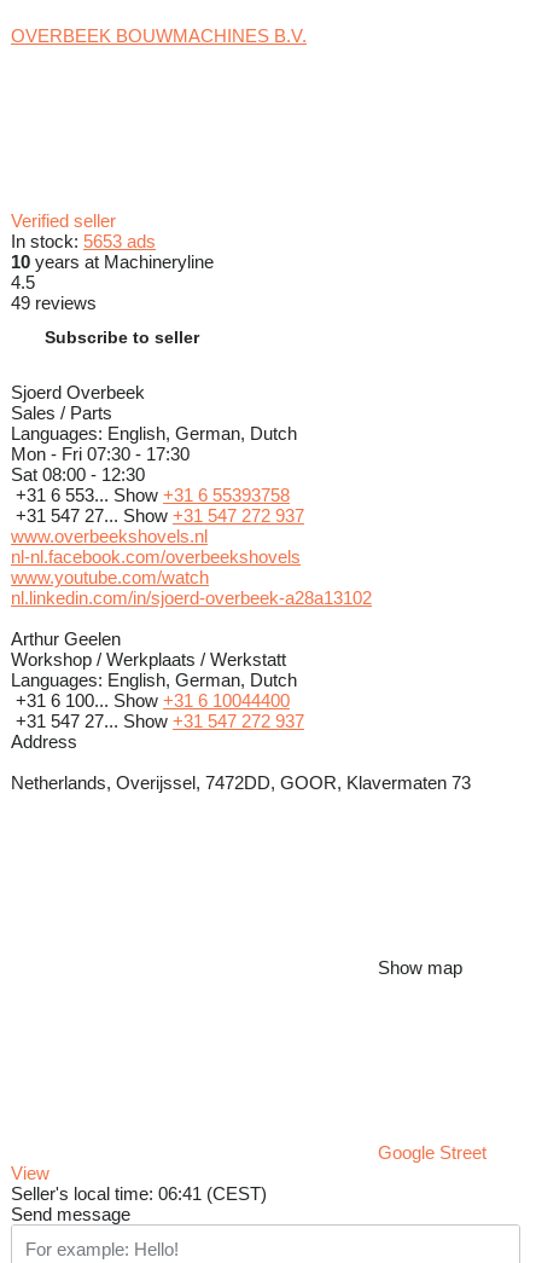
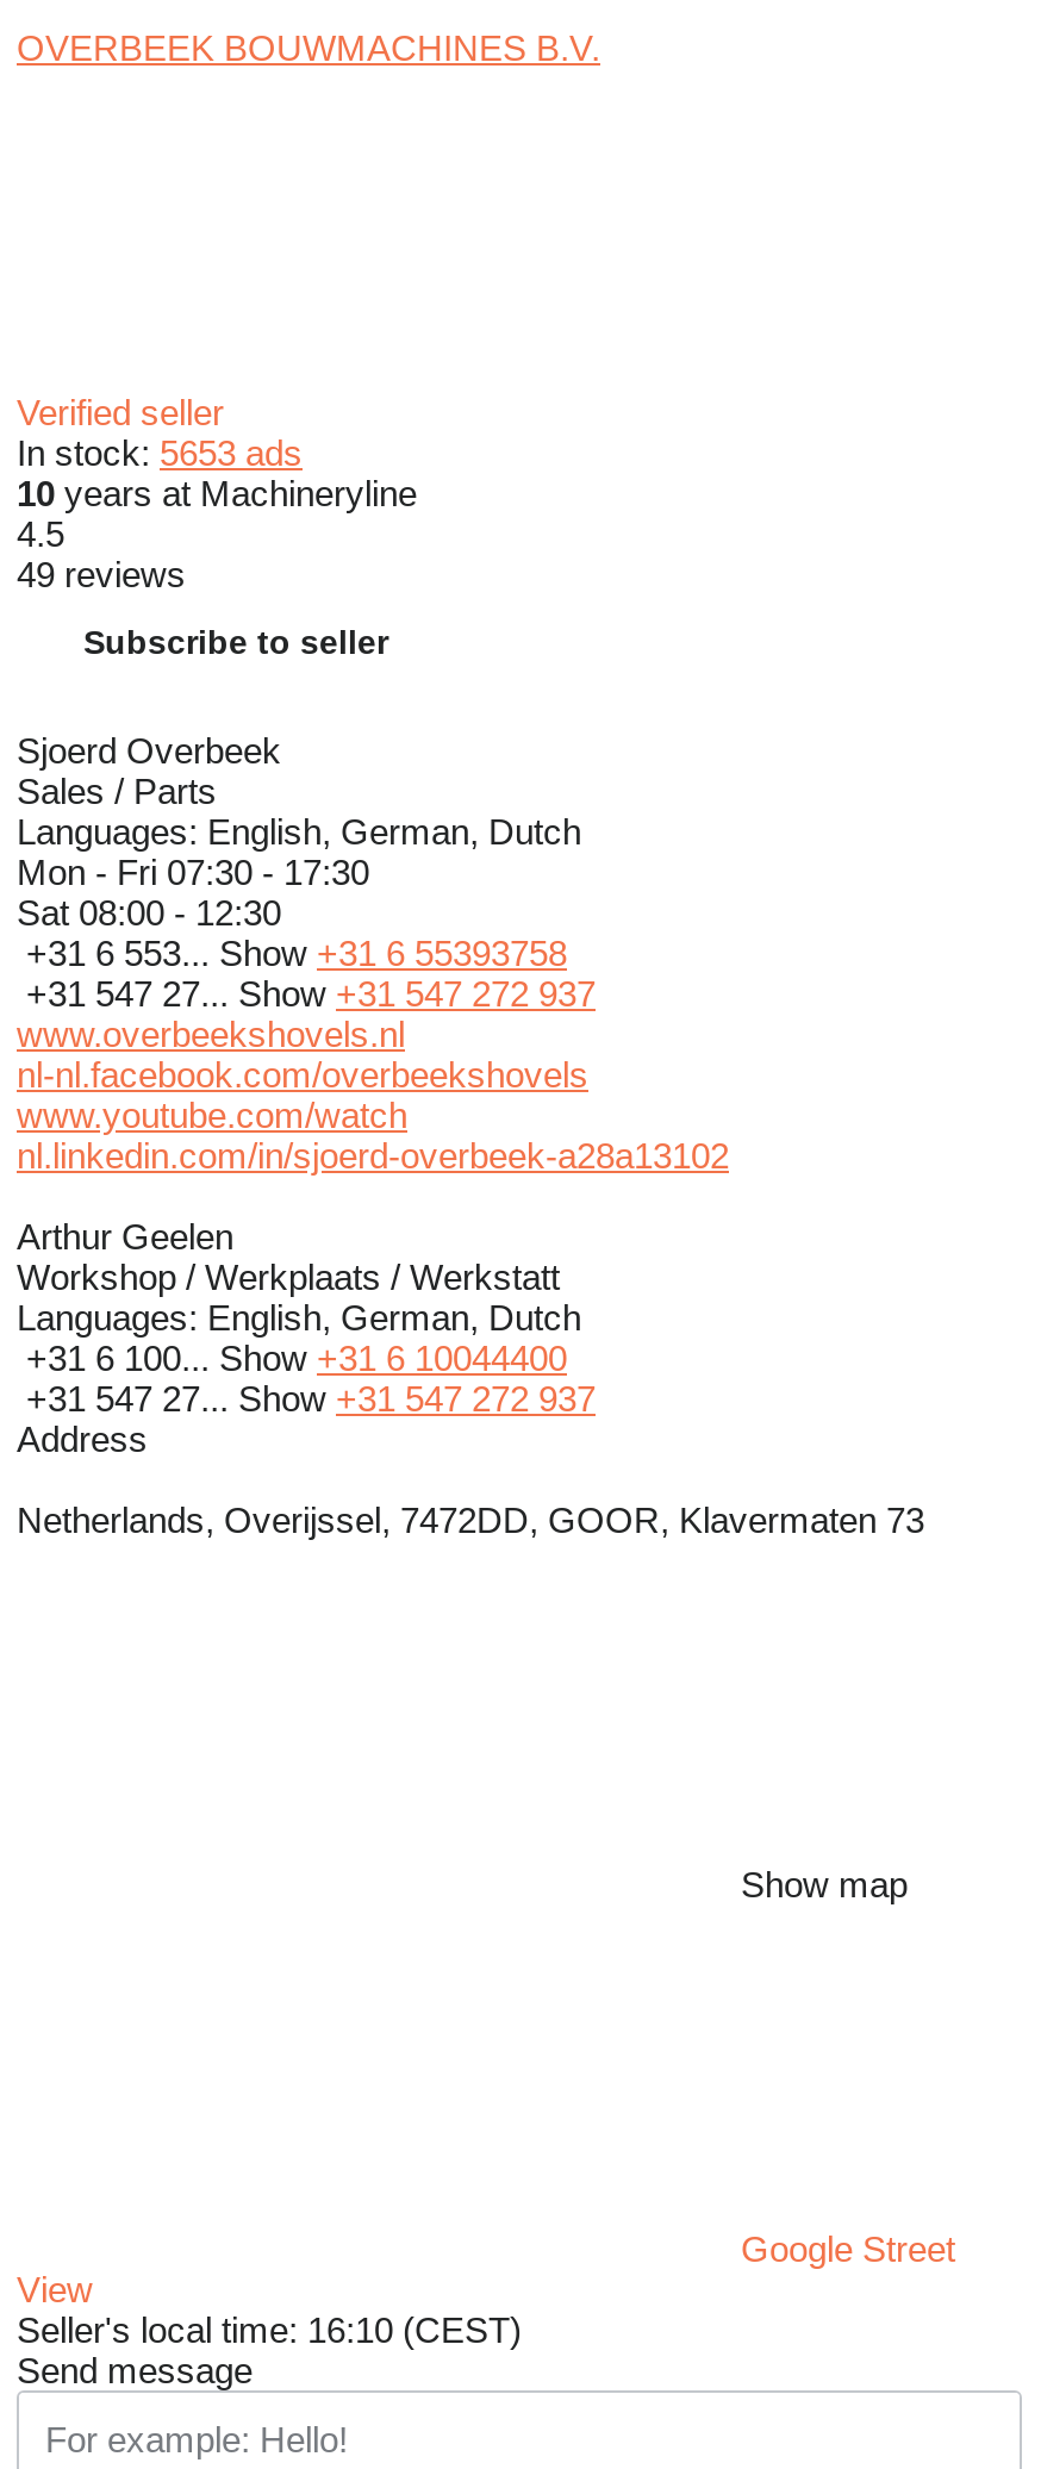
- Seller's local time: 06:41 (CEST)
+ Seller's local time: 16:10 (CEST)
